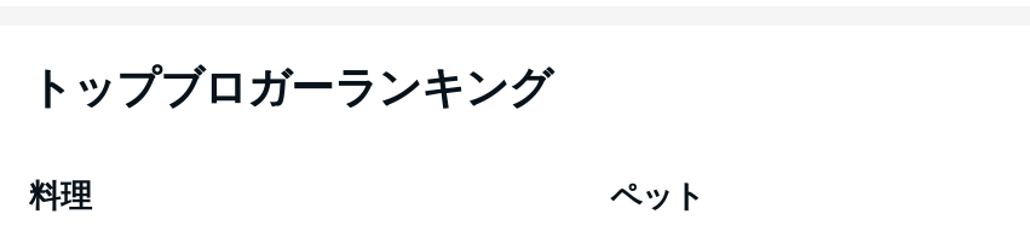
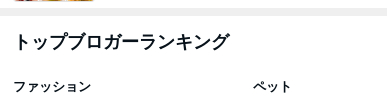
- 料理
+ ファッション
